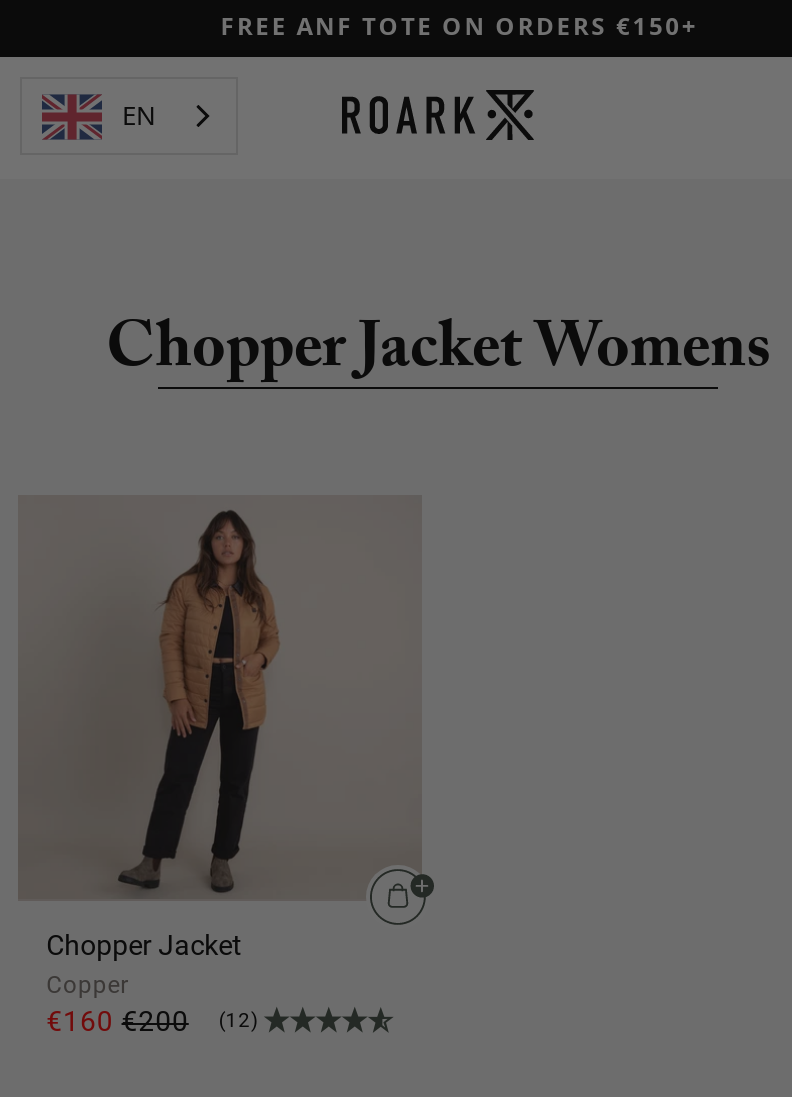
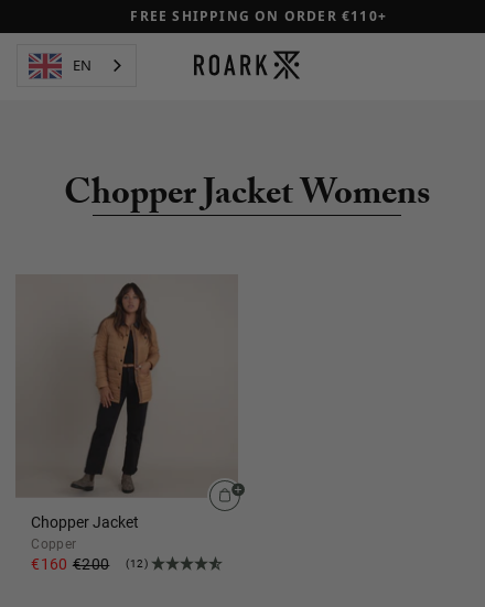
- FREE ANF TOTE ON ORDERS €150+
+ FREE SHIPPING ON ORDER €110+
